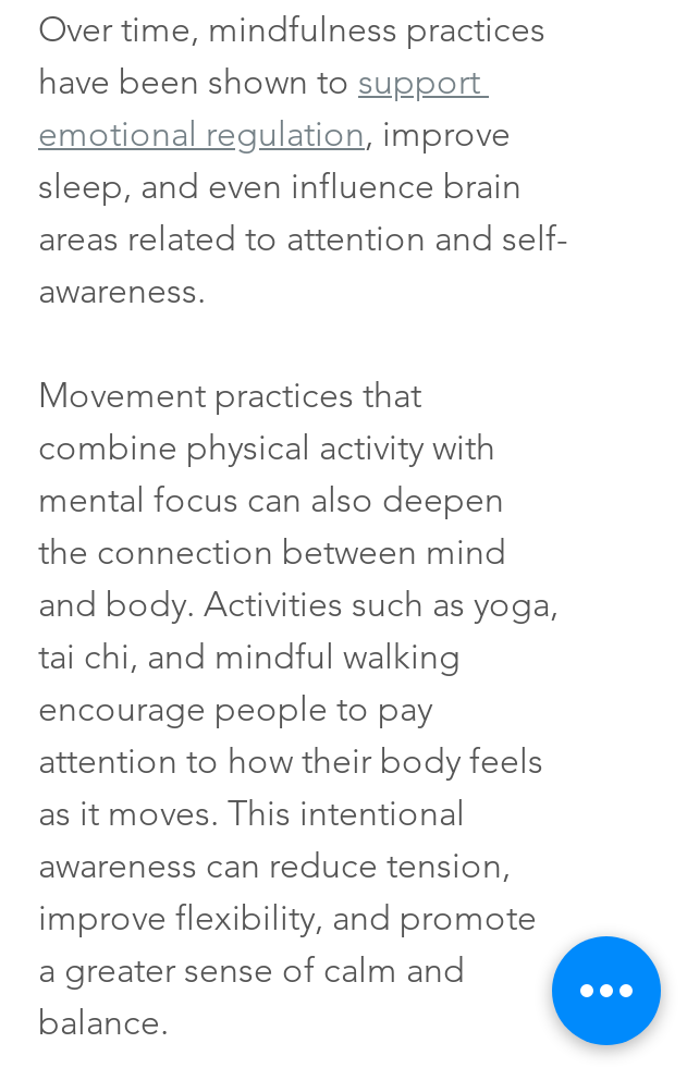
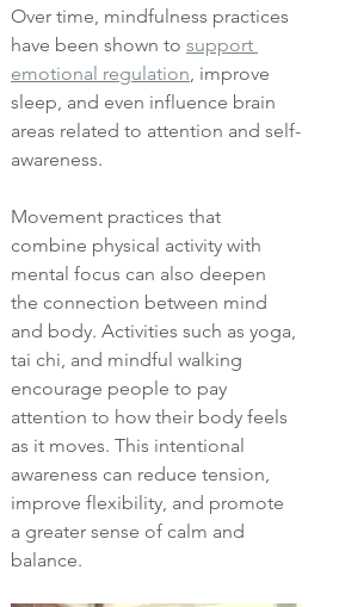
- [image]
